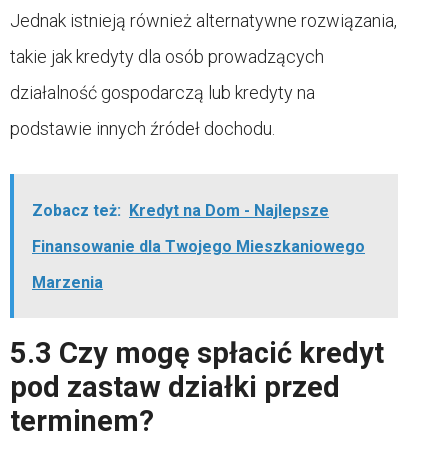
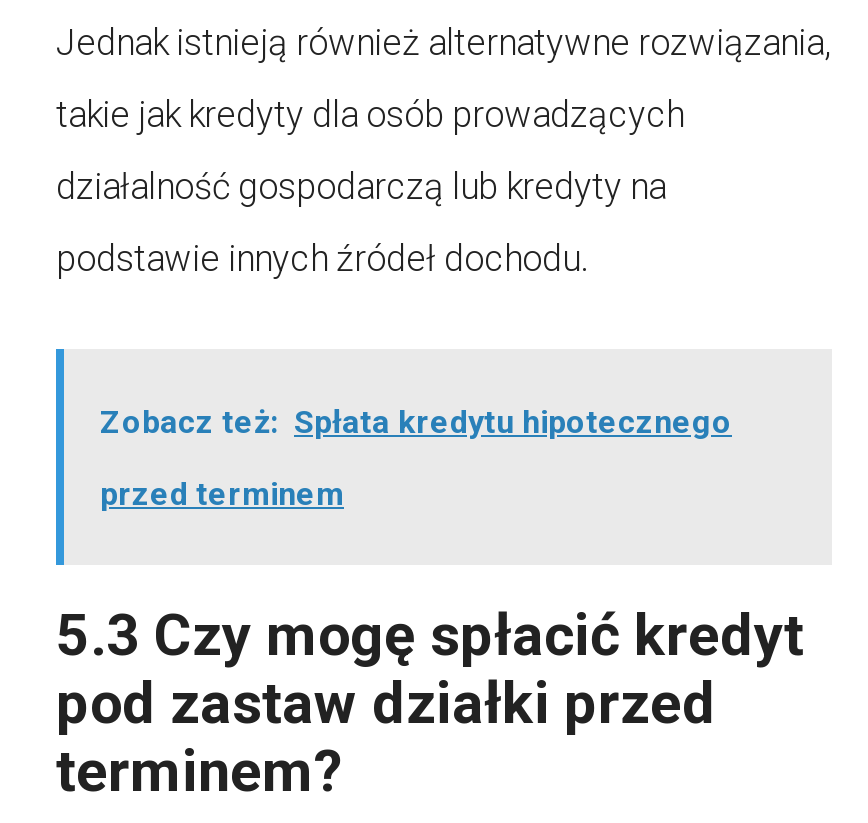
- Zobacz też: Kredyt na Dom - Najlepsze
- Finansowanie dla Twojego Mieszkaniowego
- Marzenia
+ Zobacz też: Spłata kredytu hipotecznego
+ przed terminem
